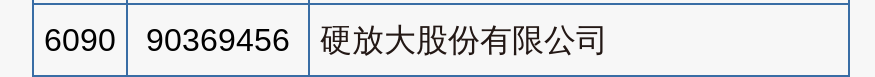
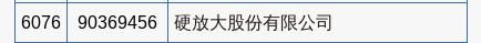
- 6090 90369456 硬放大股份有限公司
+ 6076 90369456 硬放大股份有限公司
